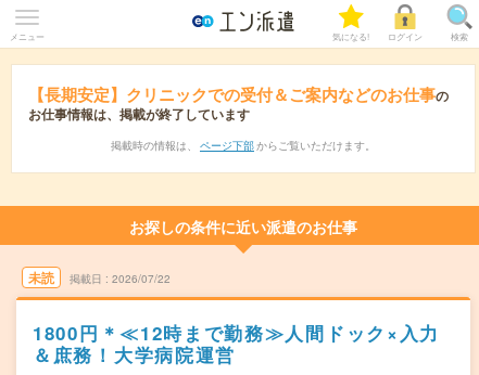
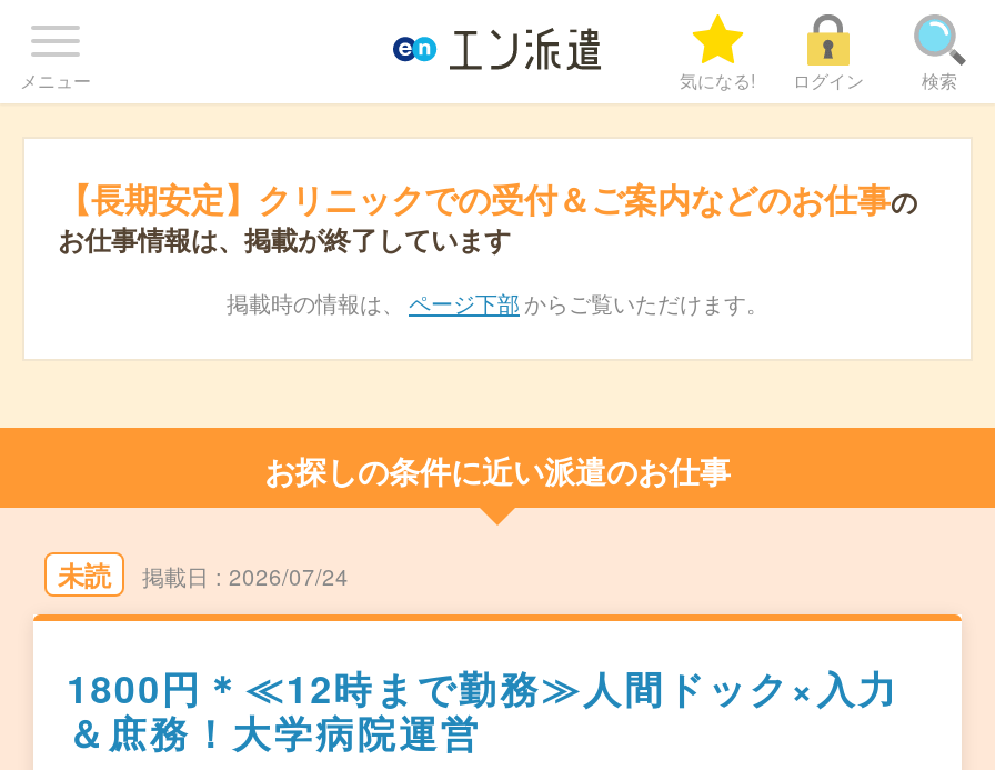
- 2026/07/22
+ 2026/07/24
